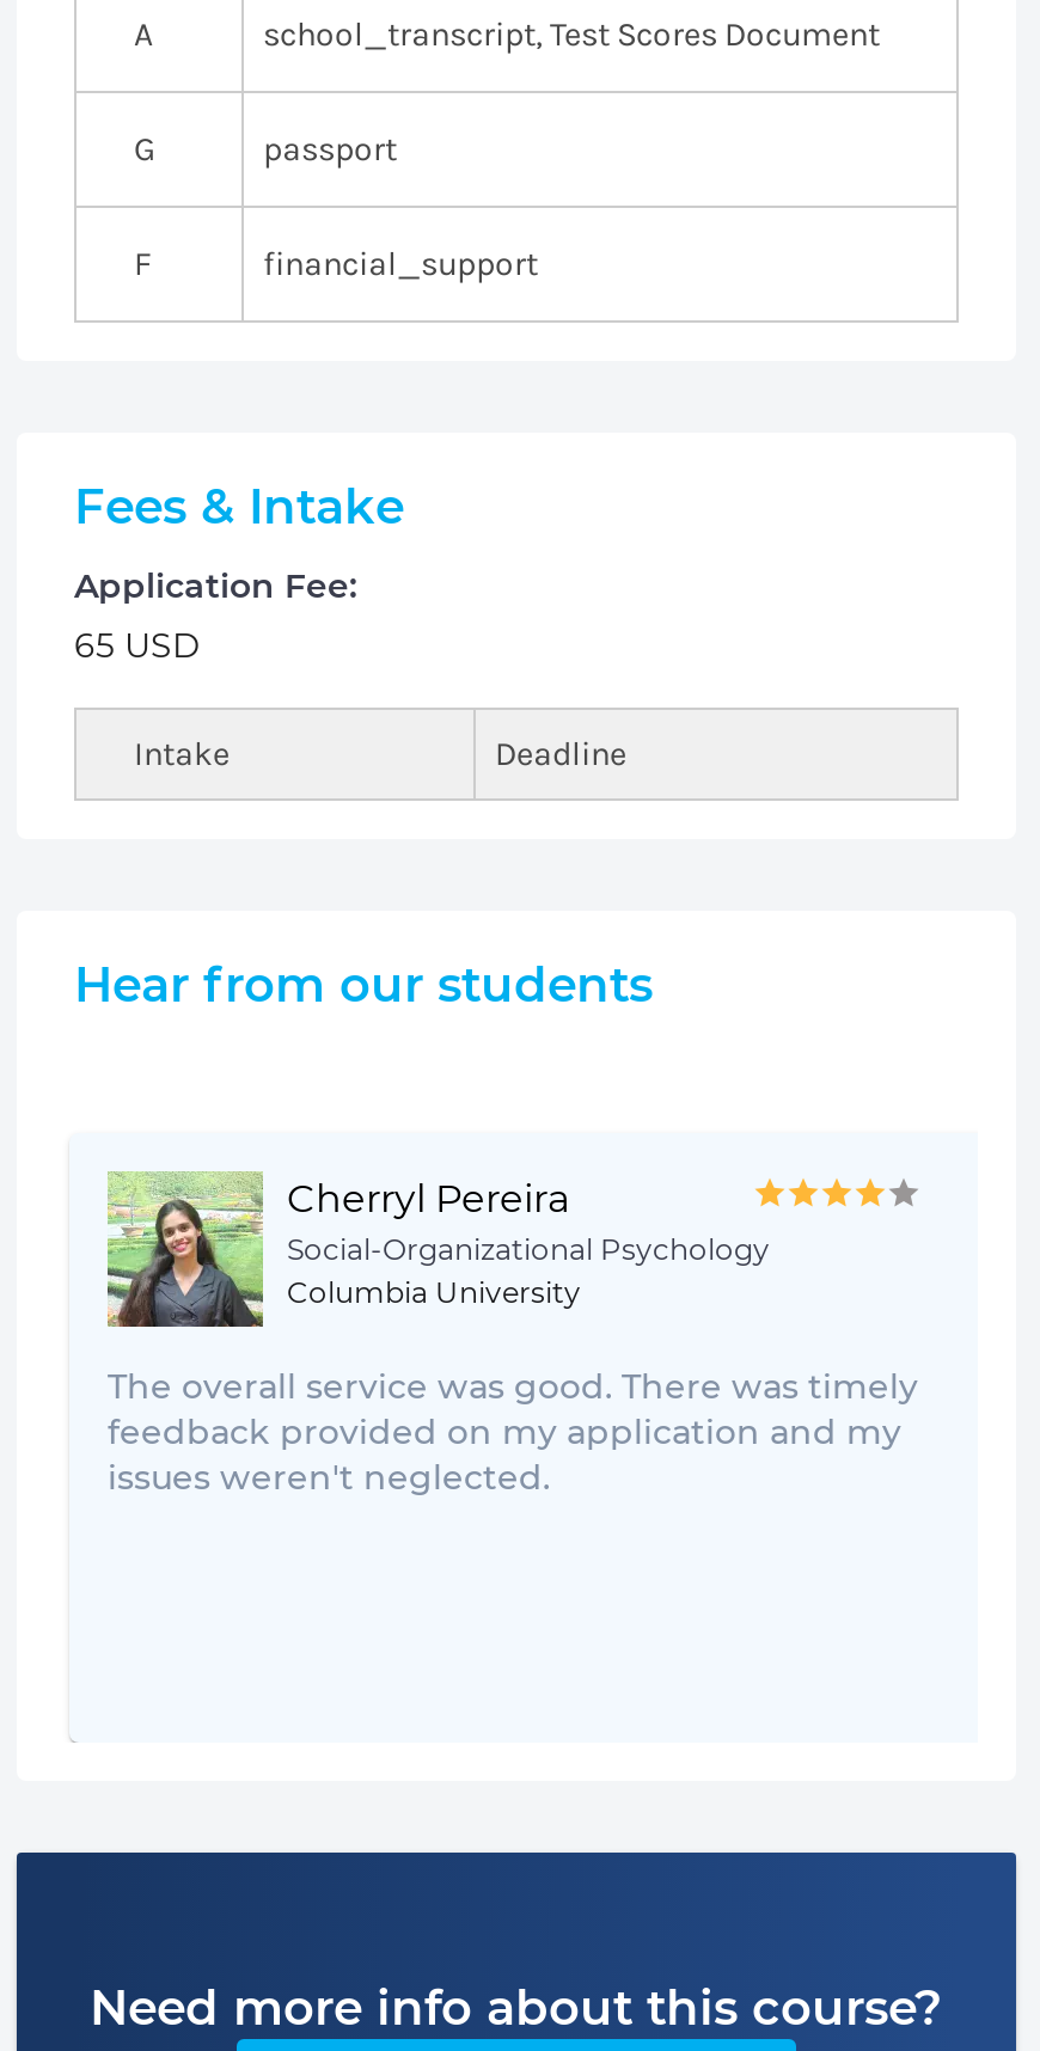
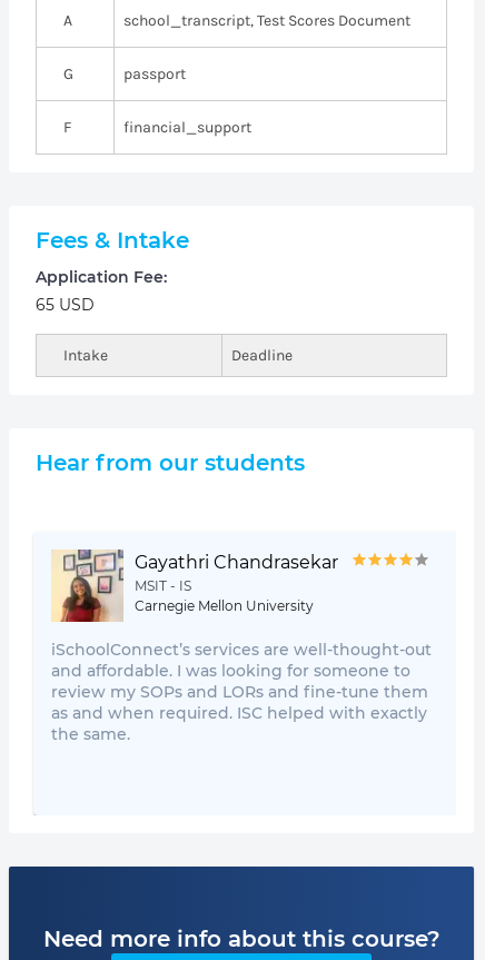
- [image]
- Cherryl Pereira
- Social-Organizational Psychology
- Columbia University
+ [image]
+ Gayathri Chandrasekar
+ MSIT - IS
+ Carnegie Mellon University

- The overall service was good. There was timely
- feedback provided on my application and my
- issues weren't neglected.
+ iSchoolConnect’s services are well-thought-out
+ and affordable. I was looking for someone to
+ review my SOPs and LORs and fine-tune them
+ as and when required. ISC helped with exactly
+ the same.
